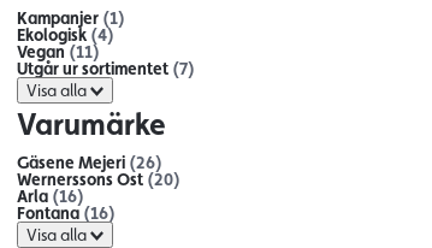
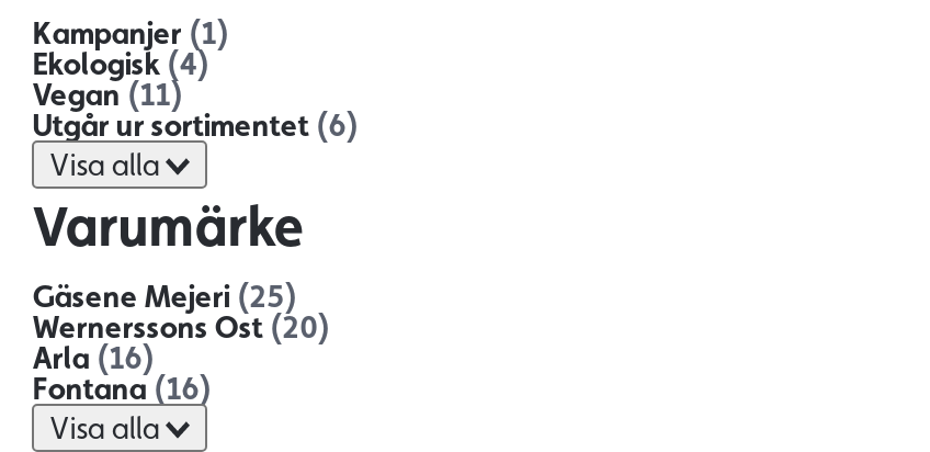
- Utgår ur sortimentet (7)
+ Utgår ur sortimentet (6)

- Gäsene Mejeri (26)
+ Gäsene Mejeri (25)
